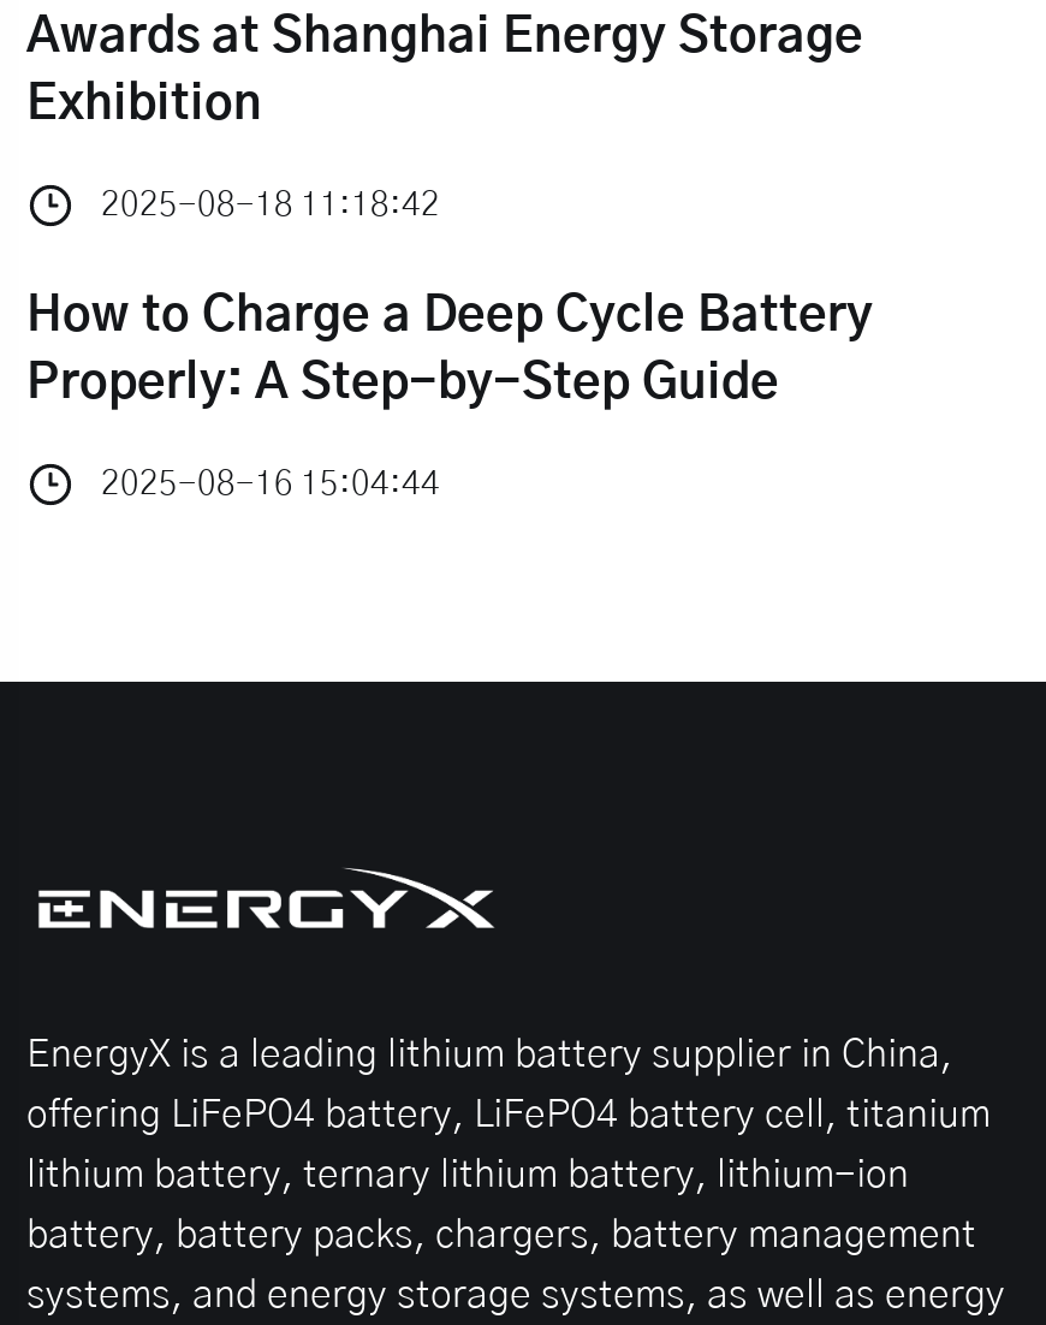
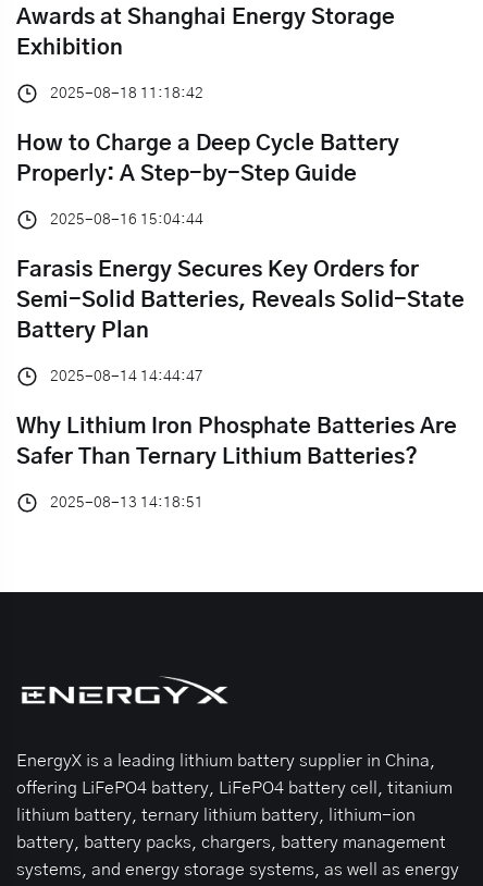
+ Farasis Energy Secures Key Orders for
+ Semi-Solid Batteries, Reveals Solid-State
+ Battery Plan
+ 2025-08-14 14:44:47
+ Why Lithium Iron Phosphate Batteries Are
+ Safer Than Ternary Lithium Batteries?
+ 2025-08-13 14:18:51
